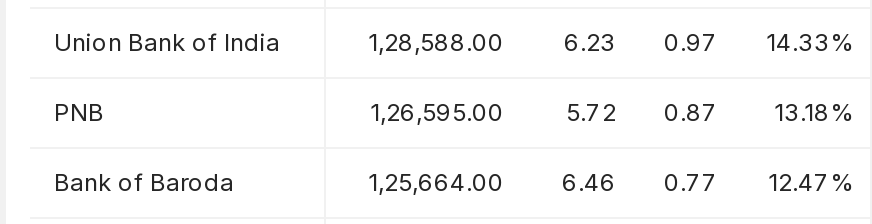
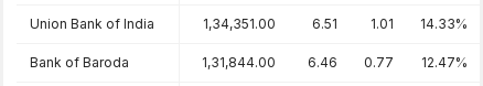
- 1,28,588.00
+ 1,34,351.00

- 6.23
+ 6.51

- 0.97
+ 1.01

- PNB
- 1,26,595.00
- 5.72
- 0.87
- 13.18%

- 1,25,664.00 6.46 0.77 12.47%
+ 1,31,844.00 6.46 0.77 12.47%
